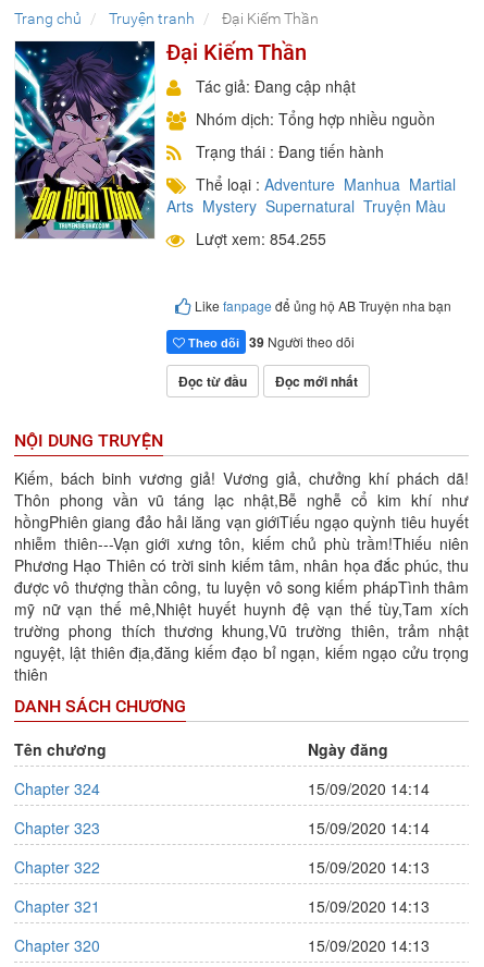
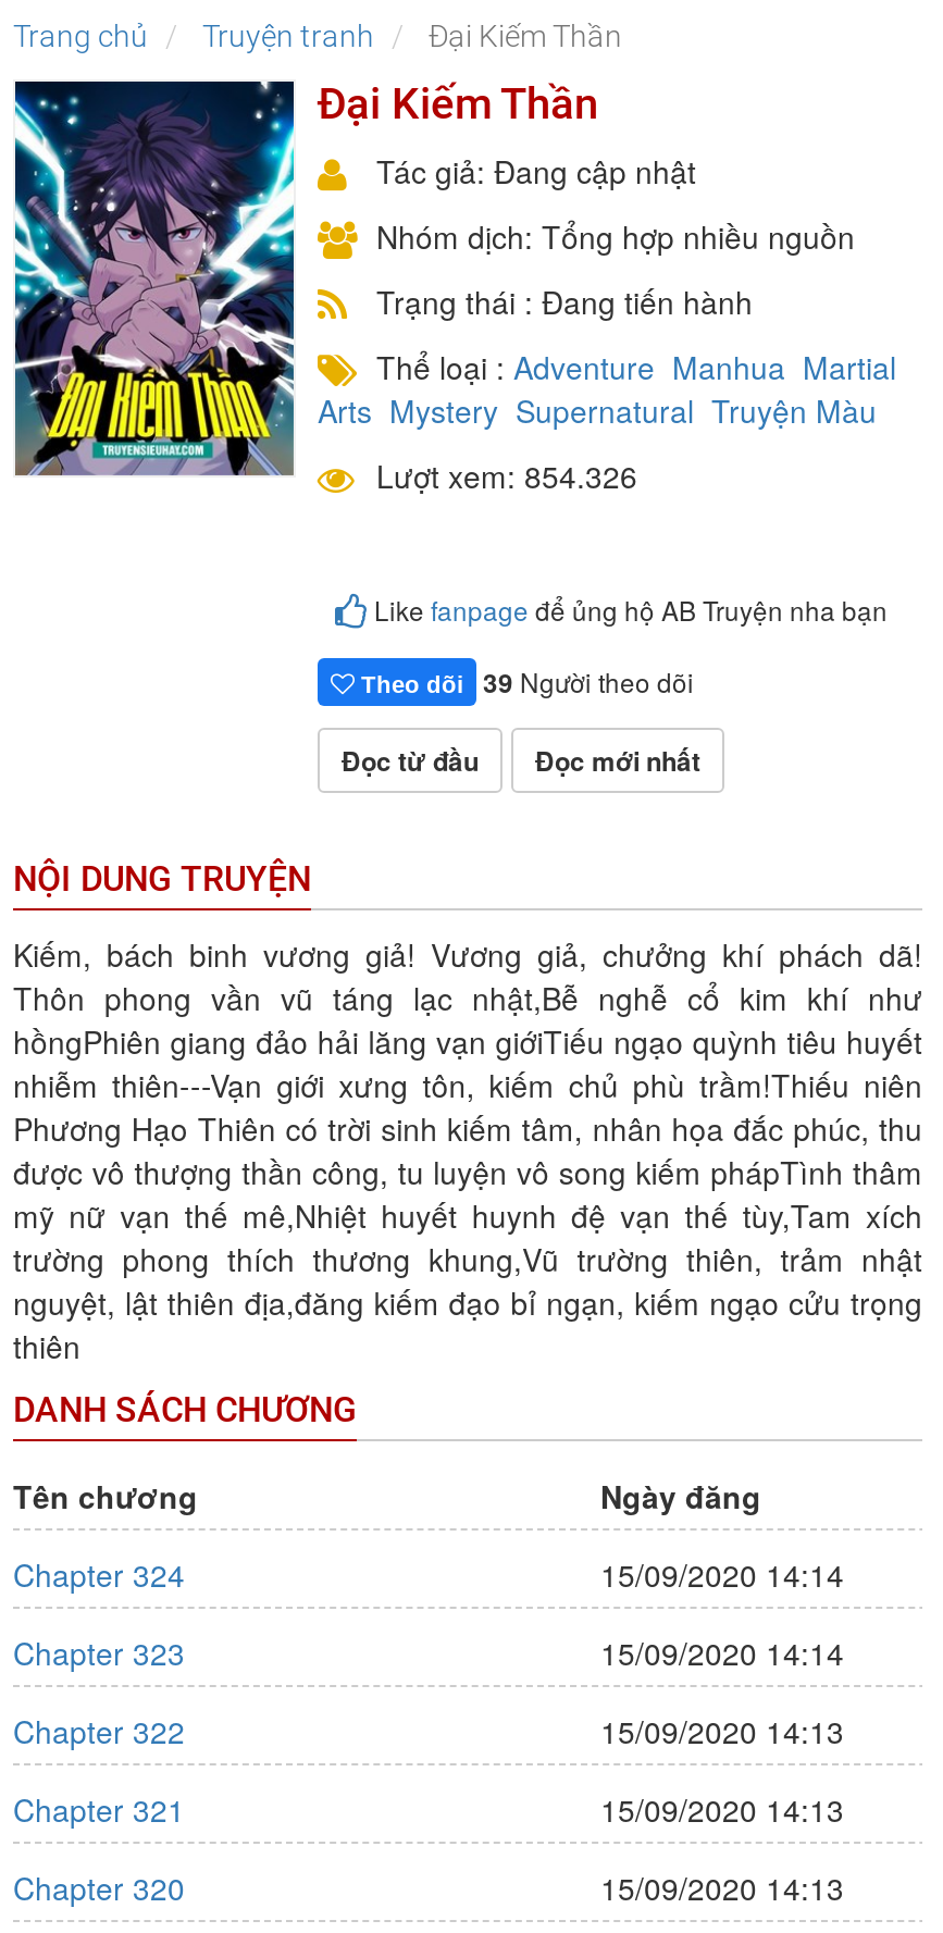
- Lượt xem: 854.255
+ Lượt xem: 854.326
